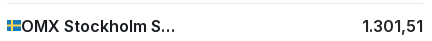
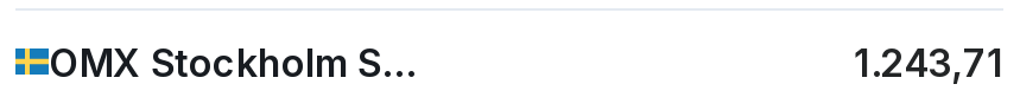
- 1.301,51
+ 1.243,71
